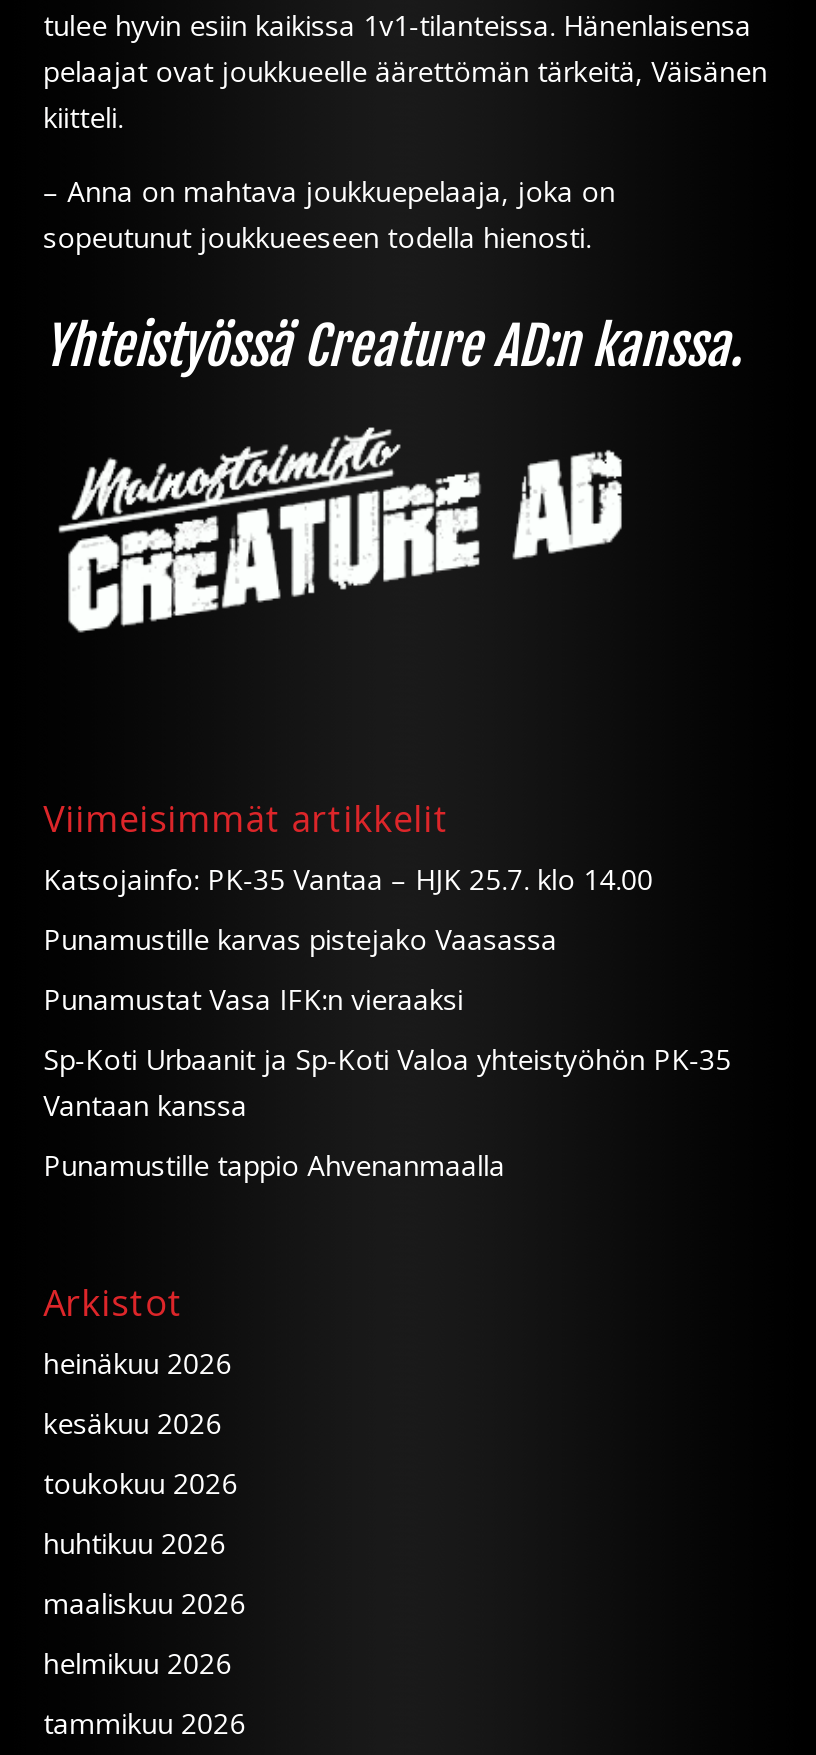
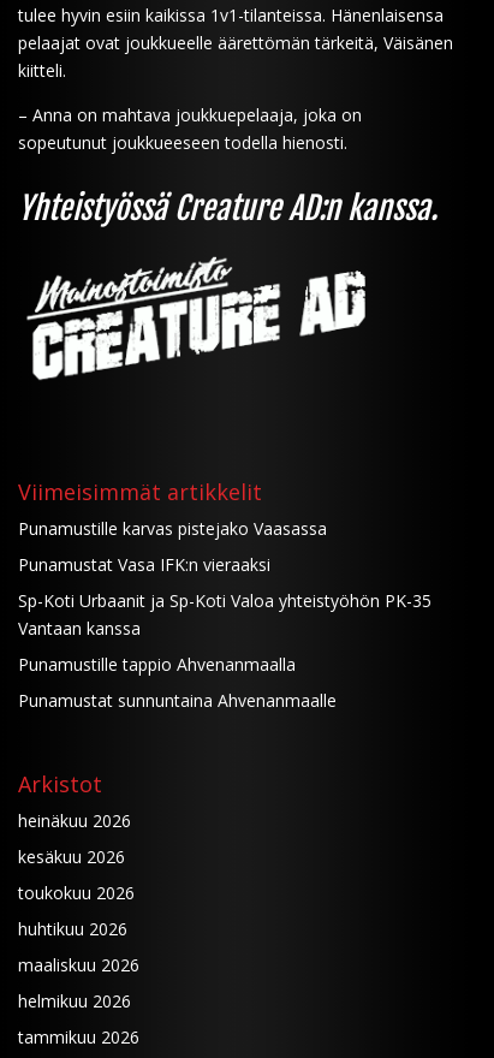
- Katsojainfo: PK-35 Vantaa – HJK 25.7. klo 14.00

moved up: Punamustille karvas pistejako Vaasassa | Punamustat Vasa IFK:n vieraaksi | Sp-Koti Urbaanit ja Sp-Koti Valoa yhteistyöhön PK-35 | Vantaan kanssa | Punamustille tappio Ahvenanmaalla

+ Punamustat sunnuntaina Ahvenanmaalle
